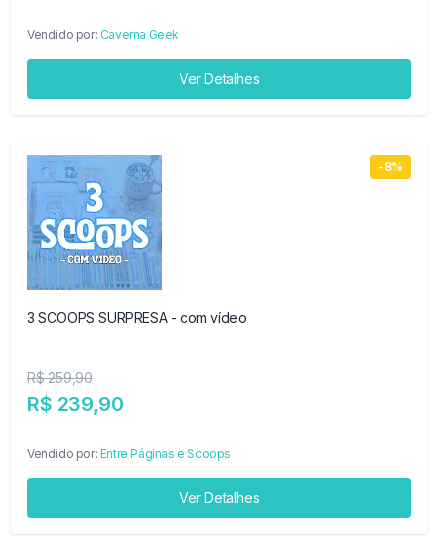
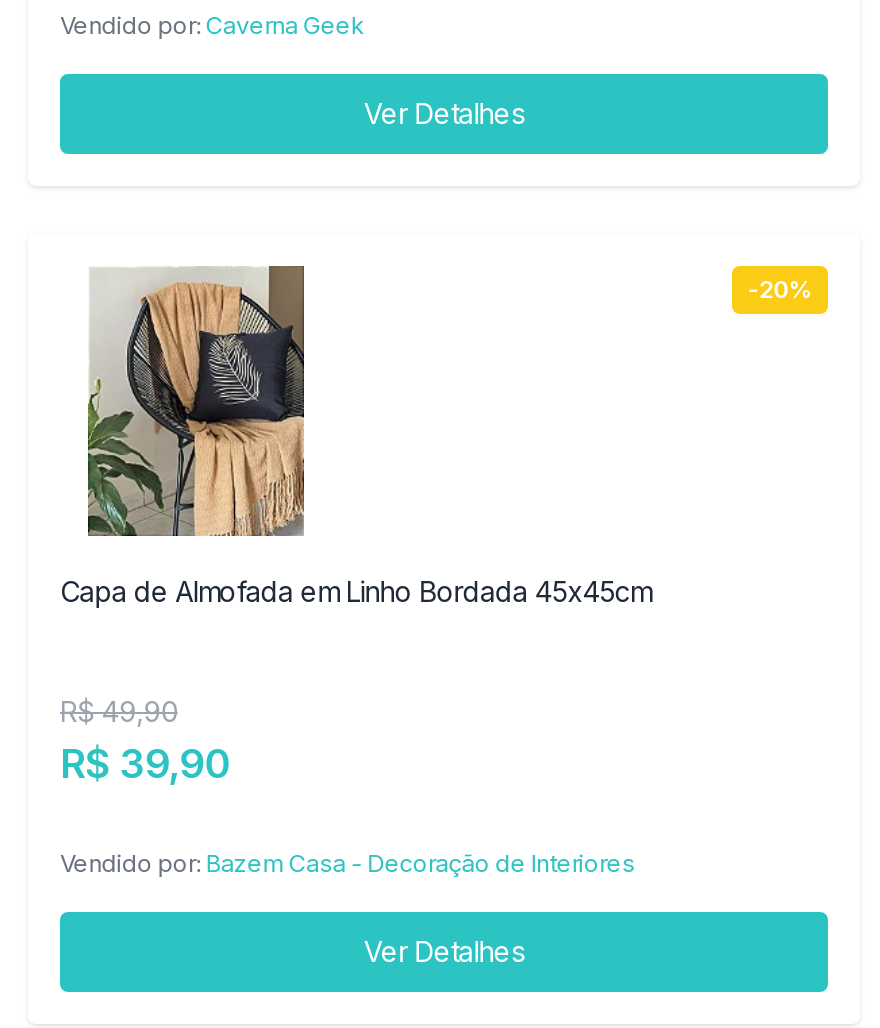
- [image]
- 3 SCOOPS SURPRESA - com vídeo
+ [image]
+ Capa de Almofada em Linho Bordada 45x45cm

- -8%
+ -20%

- R$ 259,90
- R$ 239,90
+ R$ 49,90
+ R$ 39,90

- Vendido por: Entre Páginas e Scoops
+ Vendido por: Bazem Casa - Decoração de Interiores
